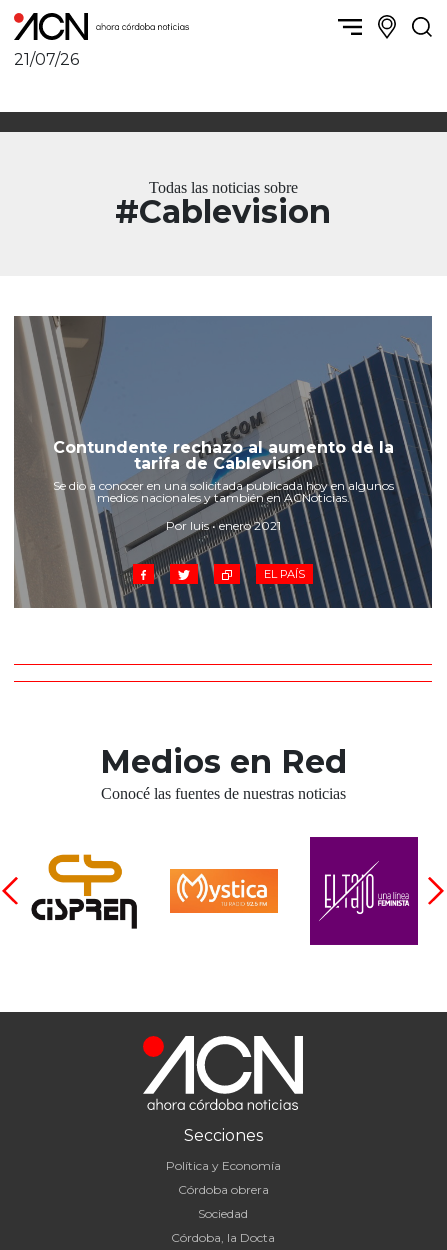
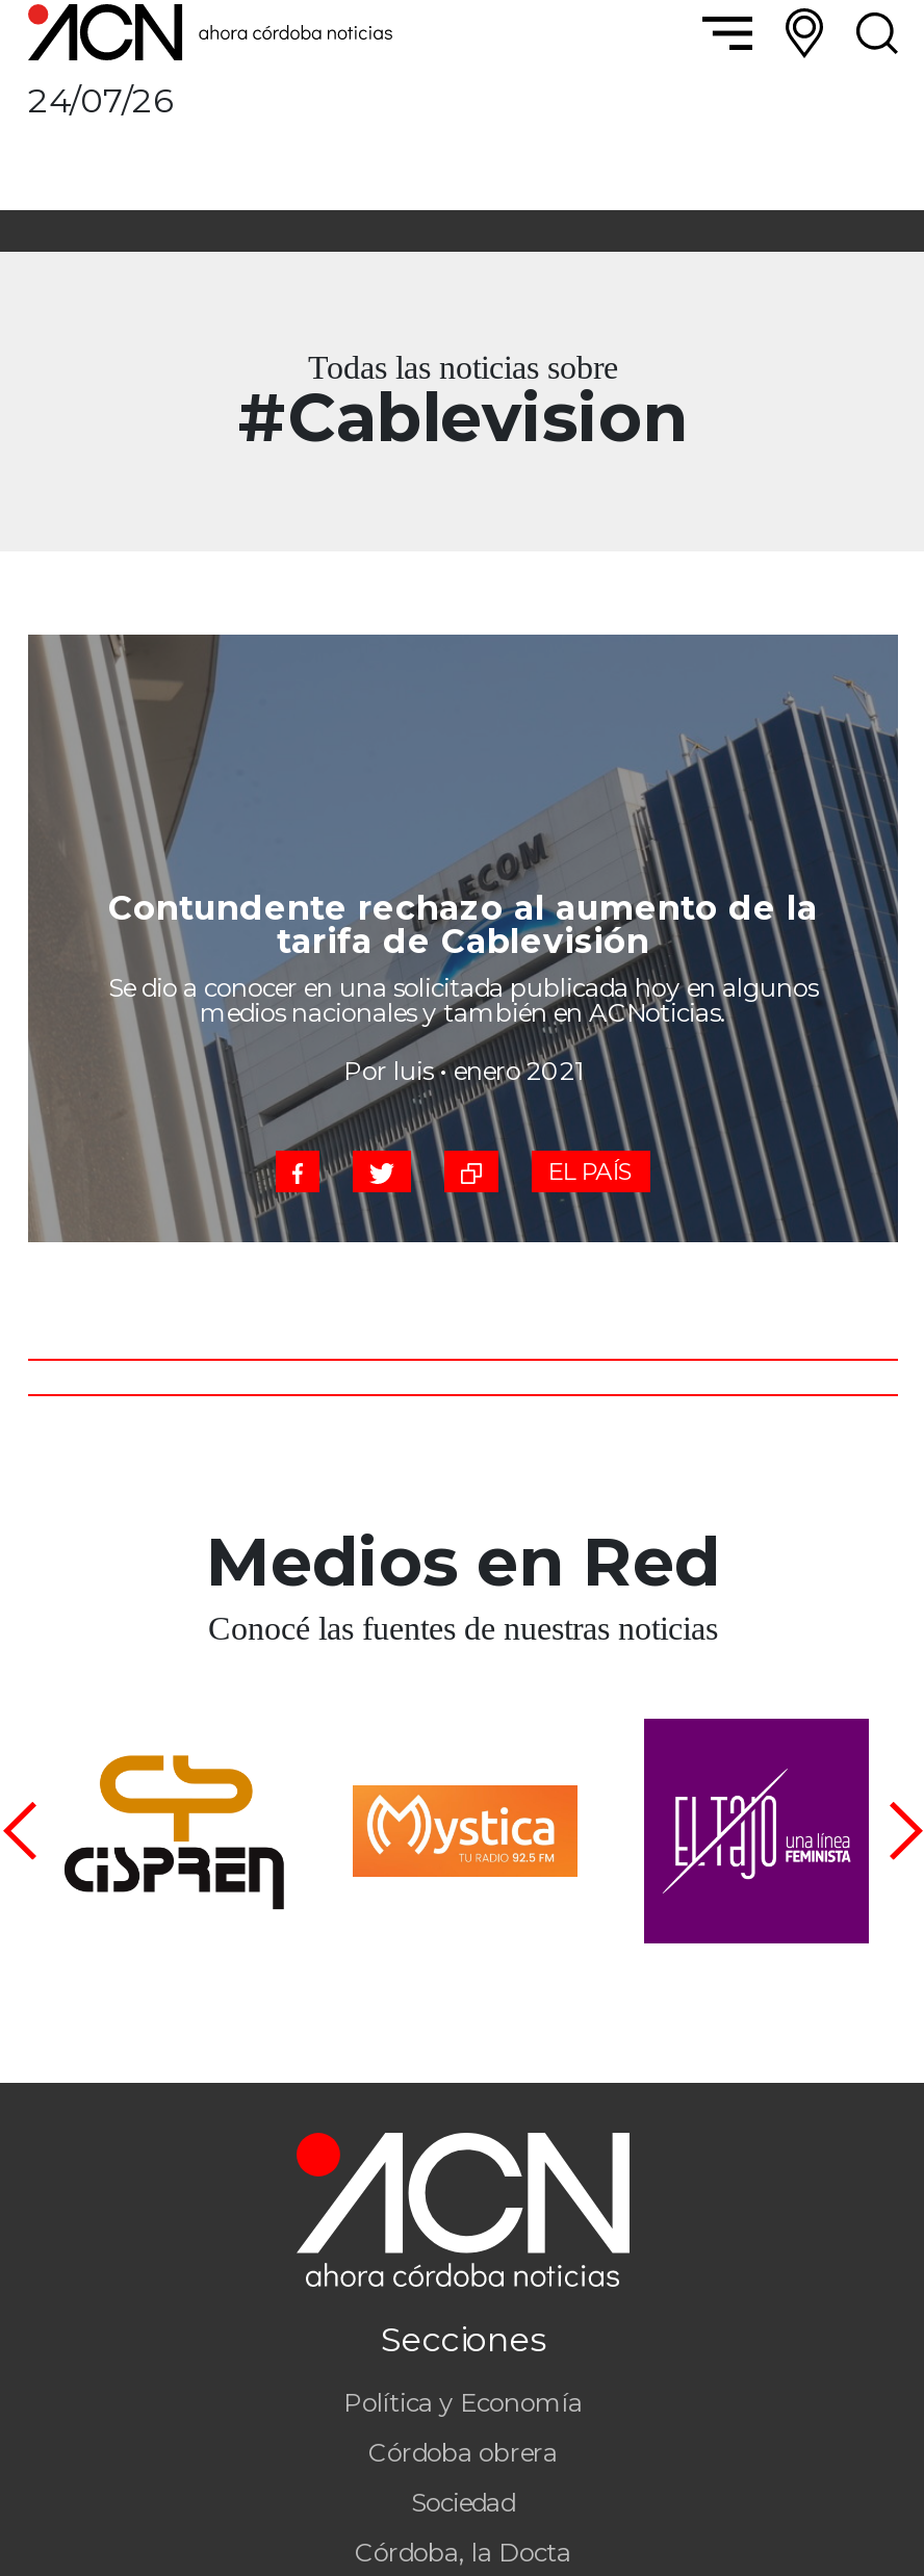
- 21/07/26
+ 24/07/26
